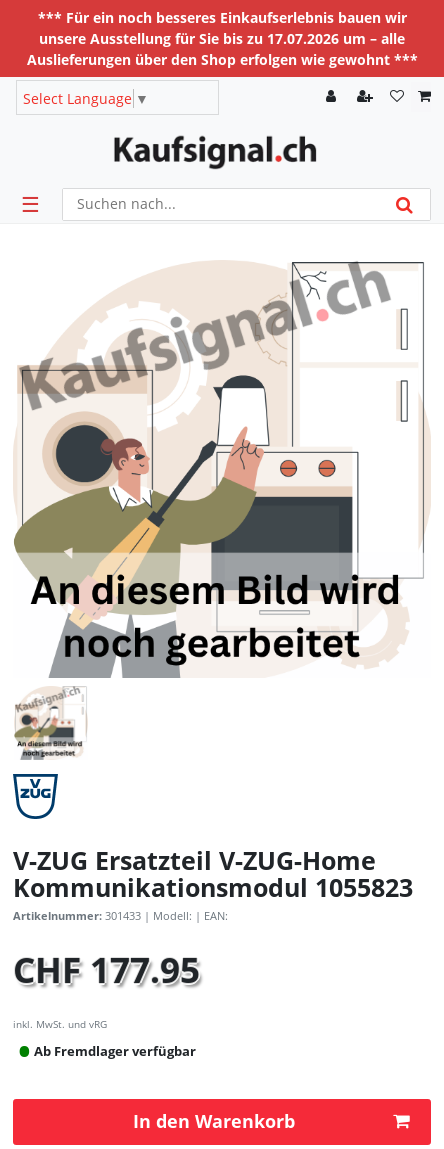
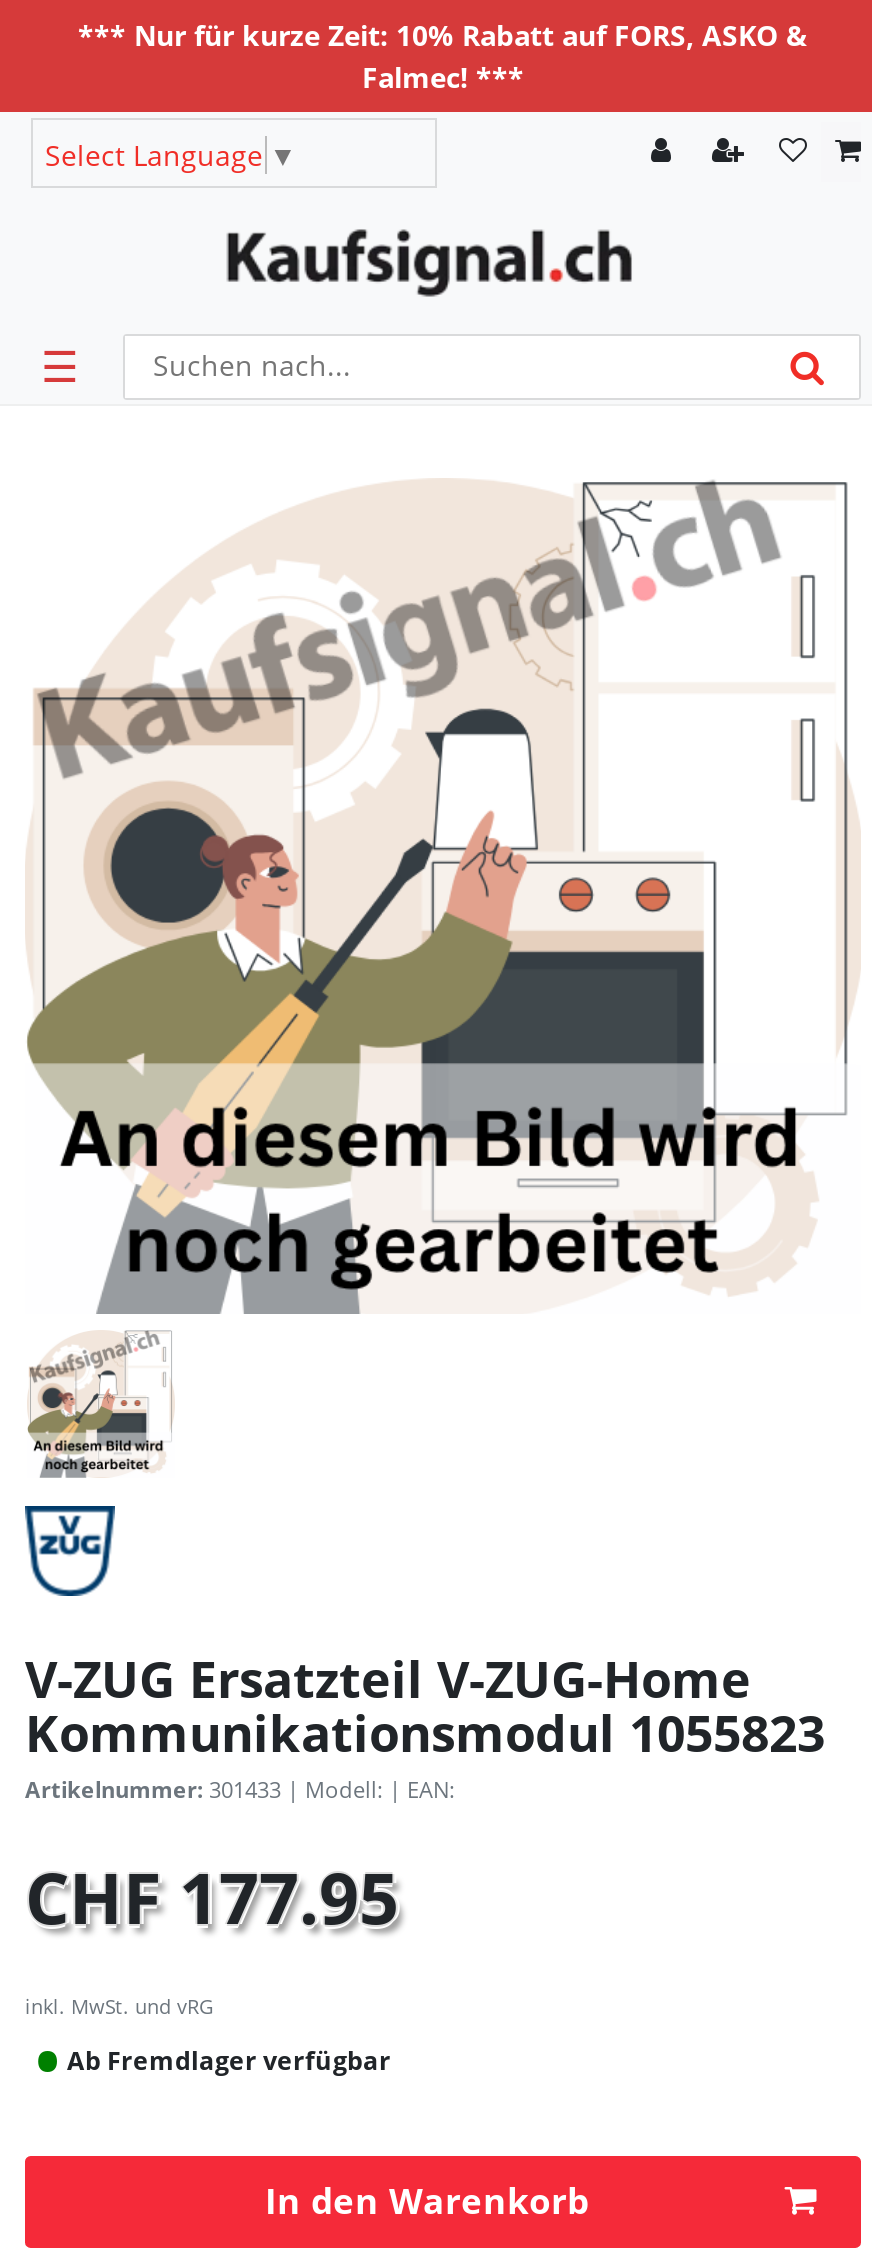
- *** Für ein noch besseres Einkaufserlebnis bauen wir
- unsere Ausstellung für Sie bis zu 17.07.2026 um – alle
- Auslieferungen über den Shop erfolgen wie gewohnt ***
+ *** Nur für kurze Zeit: 10% Rabatt auf FORS, ASKO &
+ Falmec! ***
